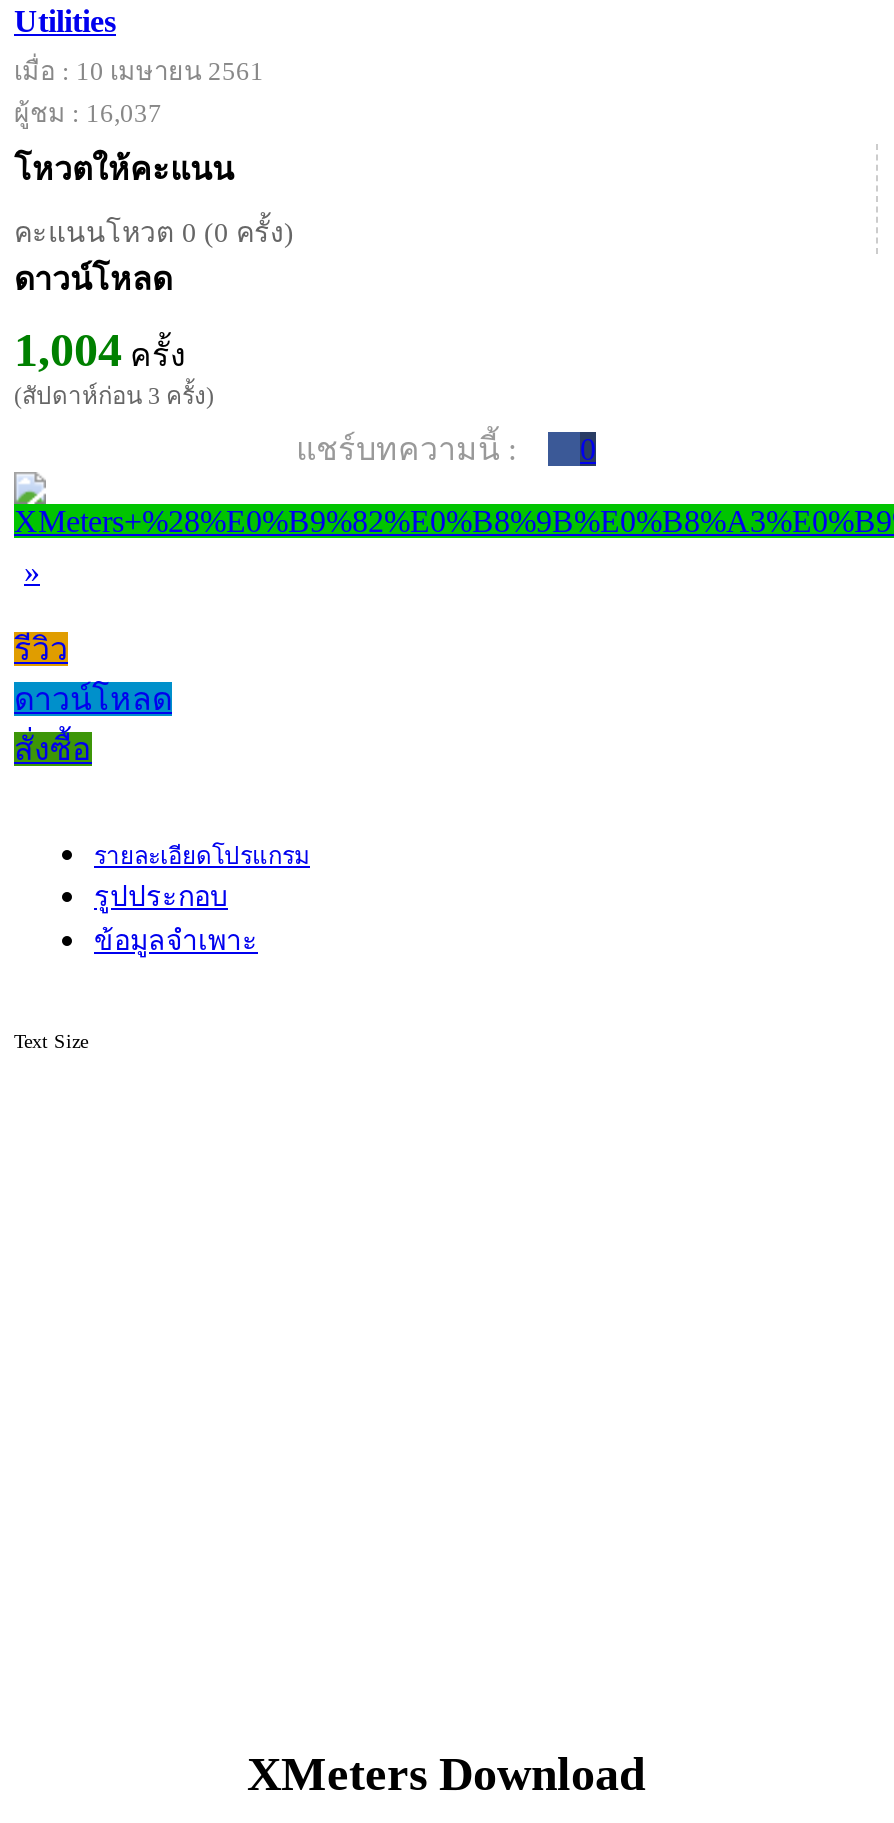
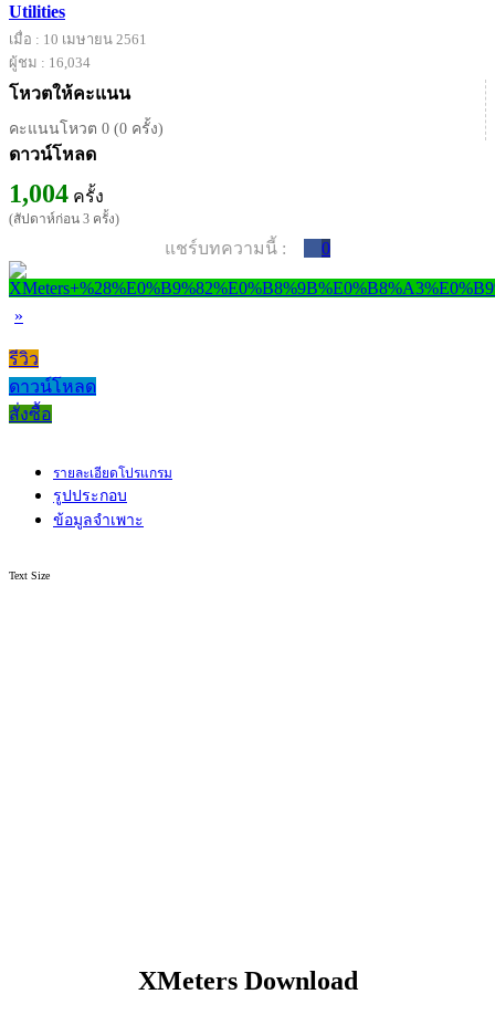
- ผู้ชม : 16,037
+ ผู้ชม : 16,034
